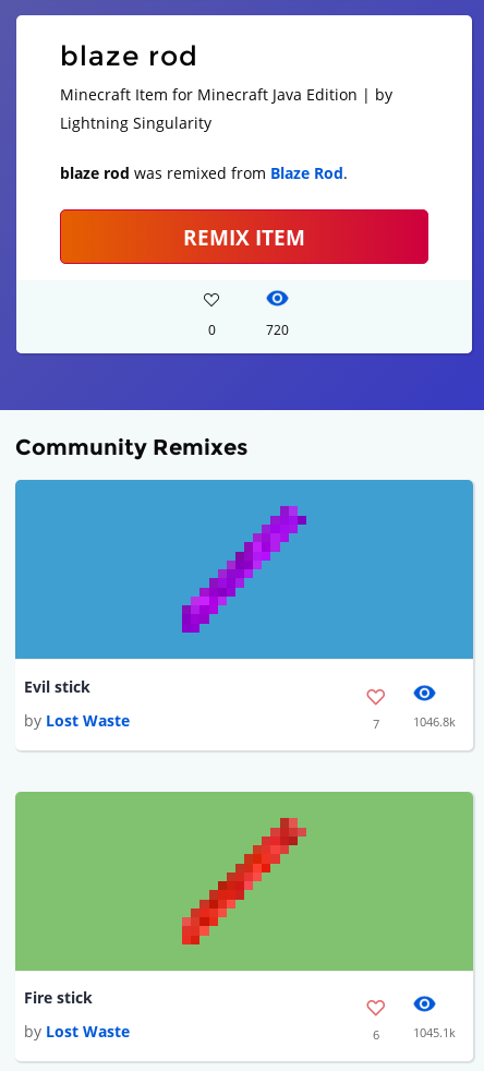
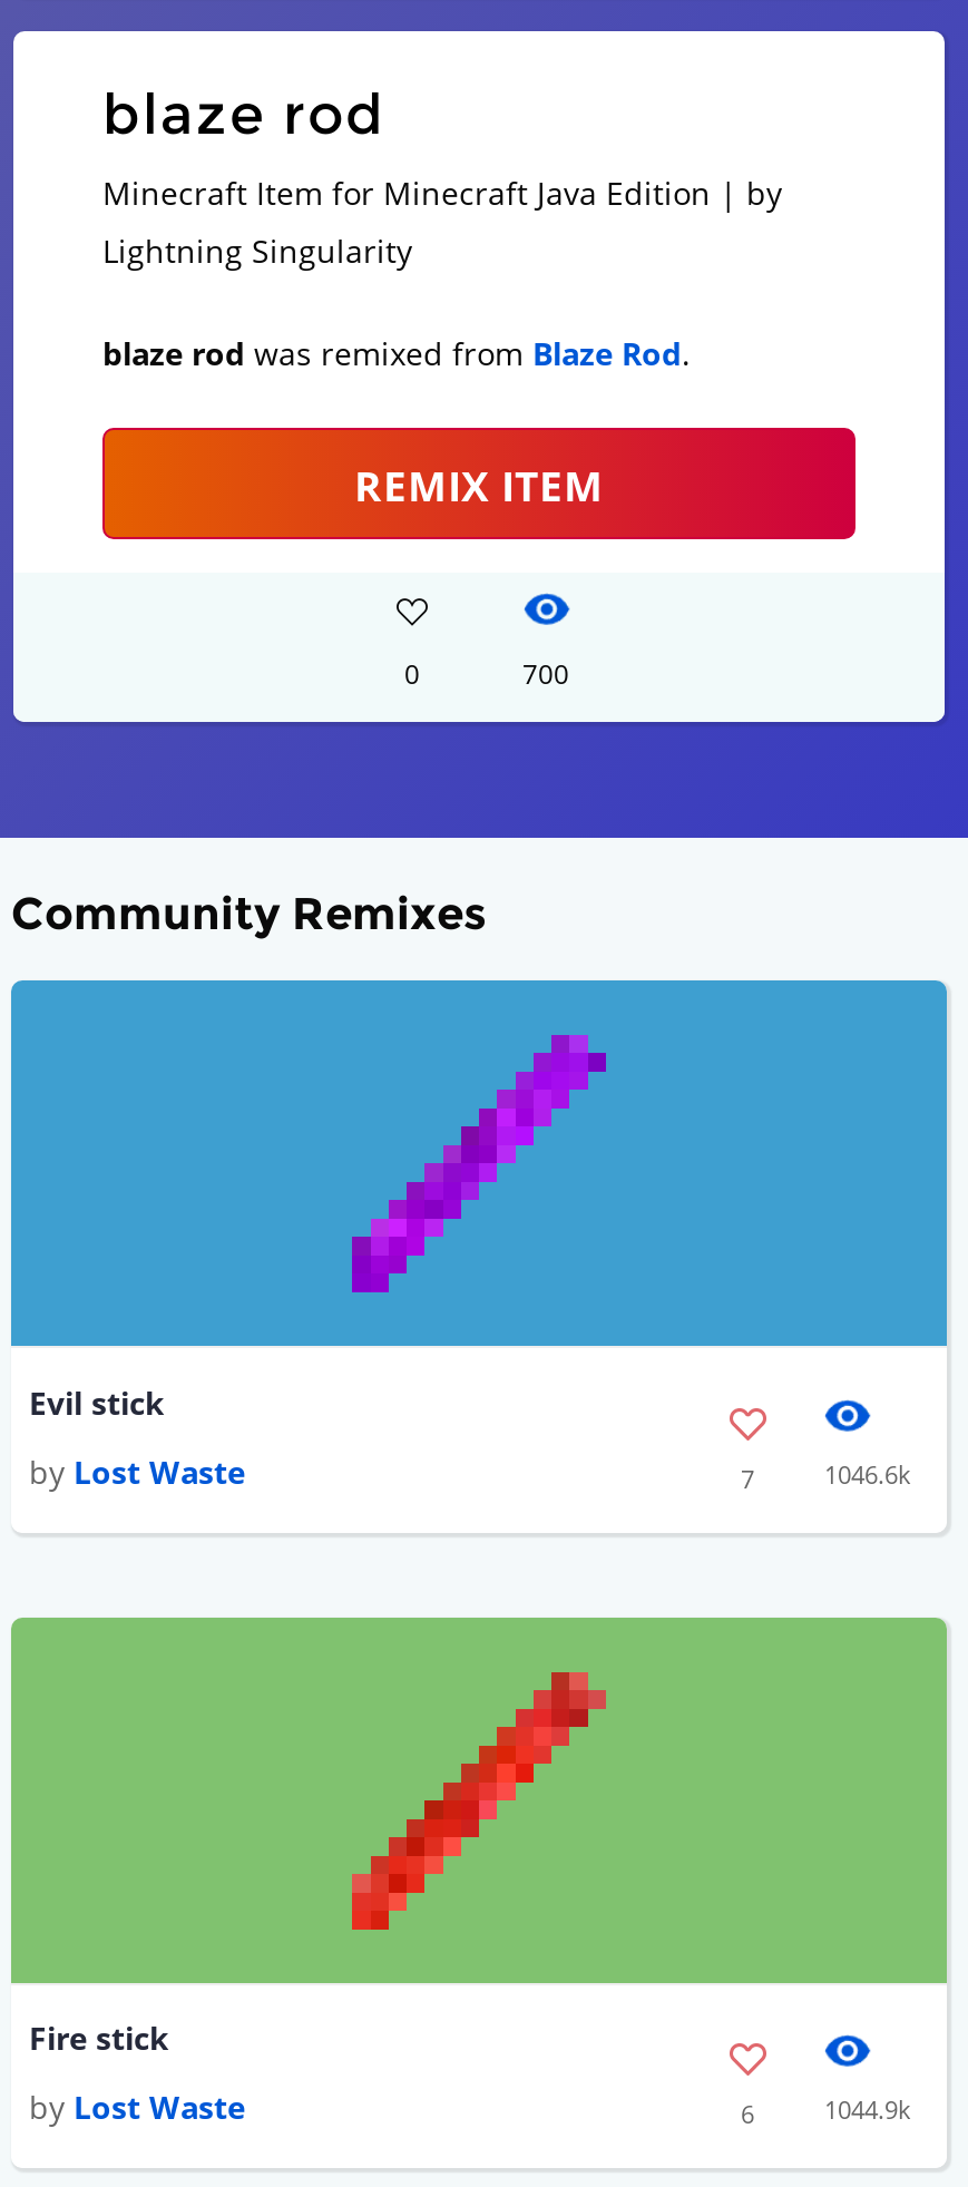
- 720
+ 700

- 1046.8k
+ 1046.6k

- 1045.1k
+ 1044.9k
